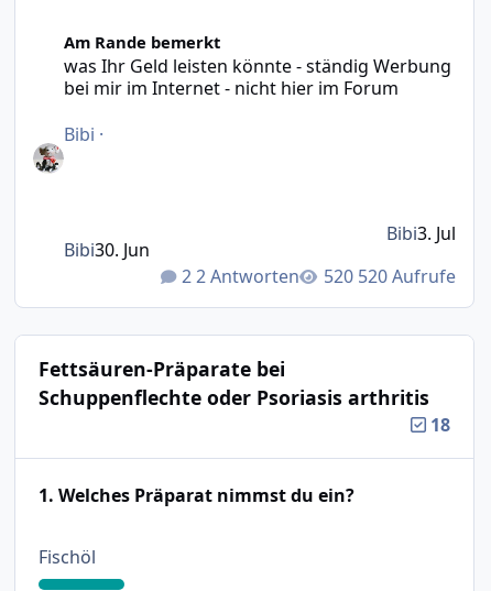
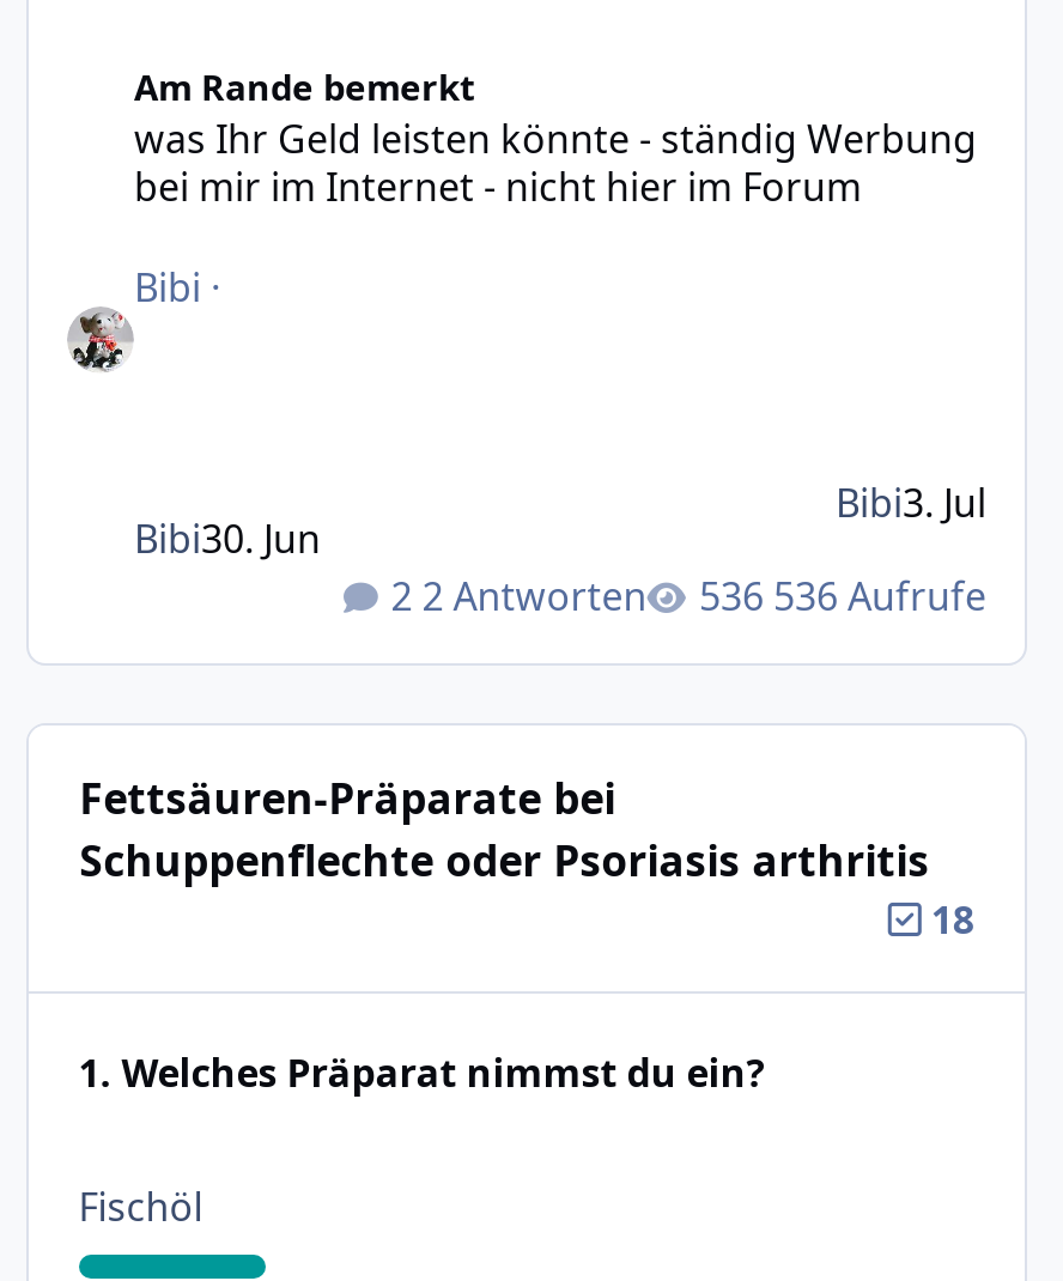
- 520 Aufrufe
+ 536 Aufrufe
